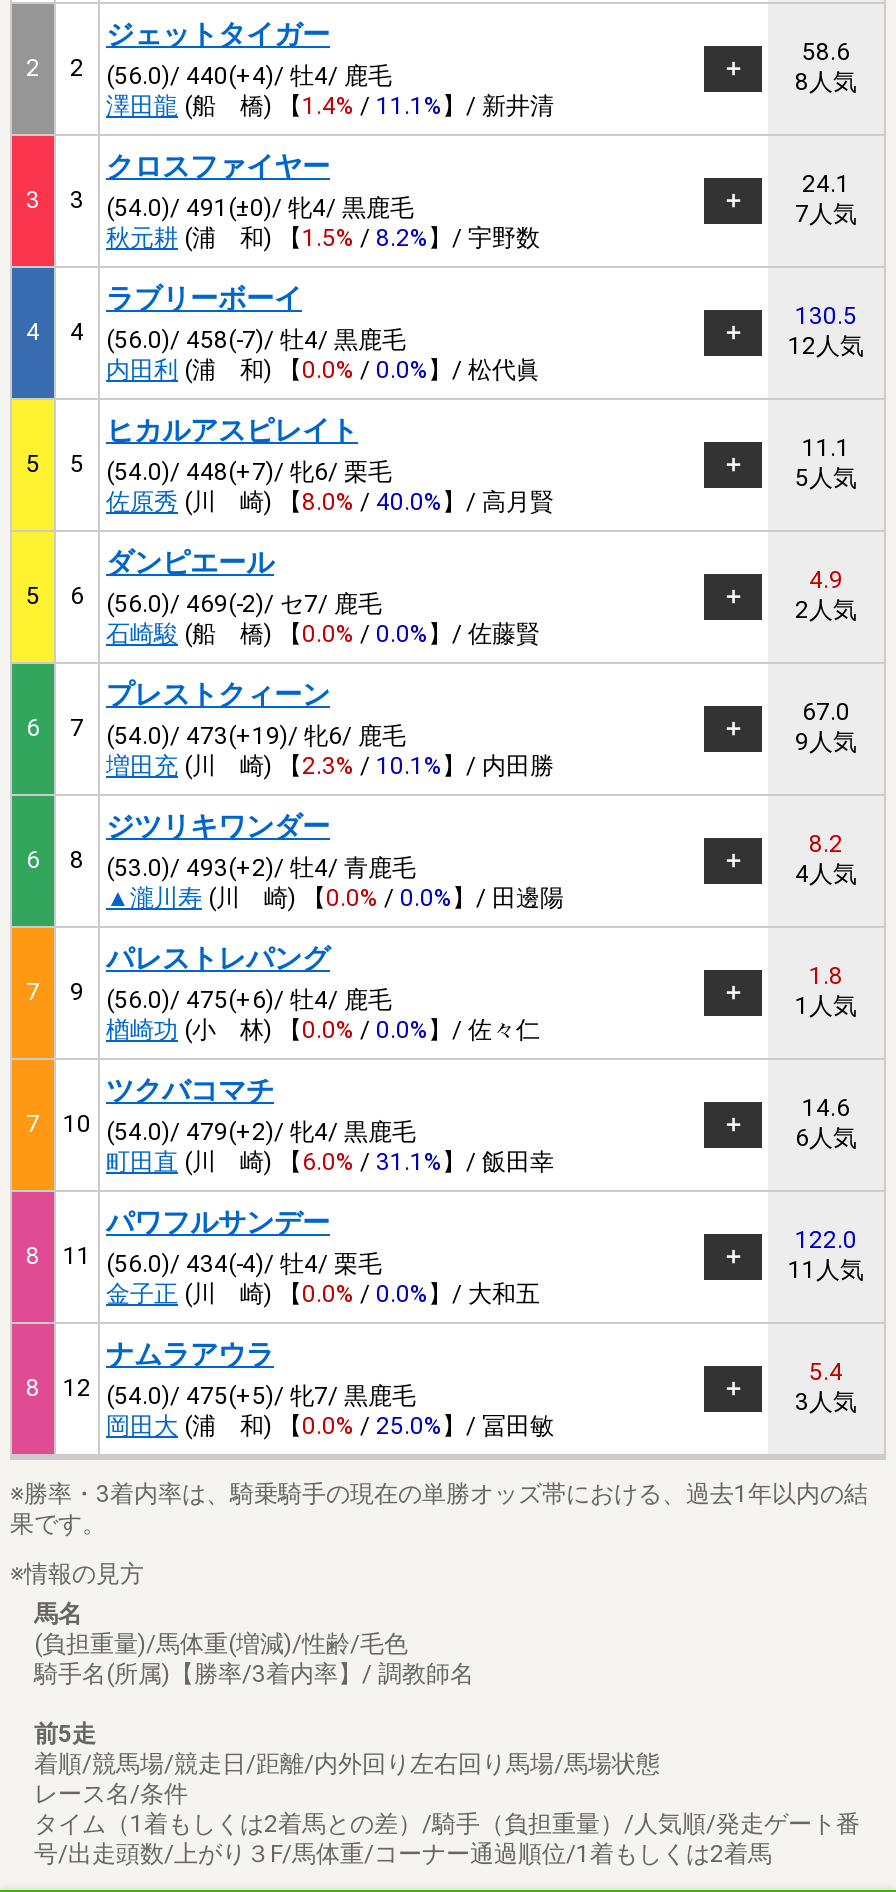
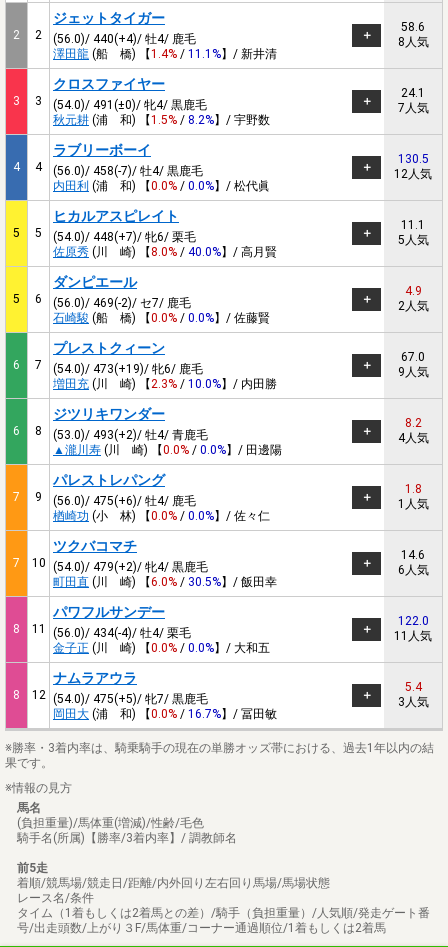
- 増田充(川 崎) 【2.3% / 10.1%】/ 内田勝
+ 増田充(川 崎) 【2.3% / 10.0%】/ 内田勝

- 町田直(川 崎) 【6.0% / 31.1%】/ 飯田幸
+ 町田直(川 崎) 【6.0% / 30.5%】/ 飯田幸

- 岡田大(浦 和) 【0.0% / 25.0%】/ 冨田敏
+ 岡田大(浦 和) 【0.0% / 16.7%】/ 冨田敏
